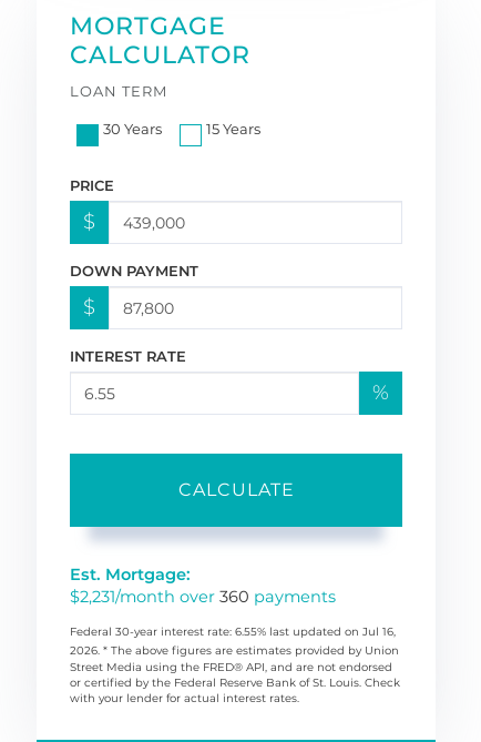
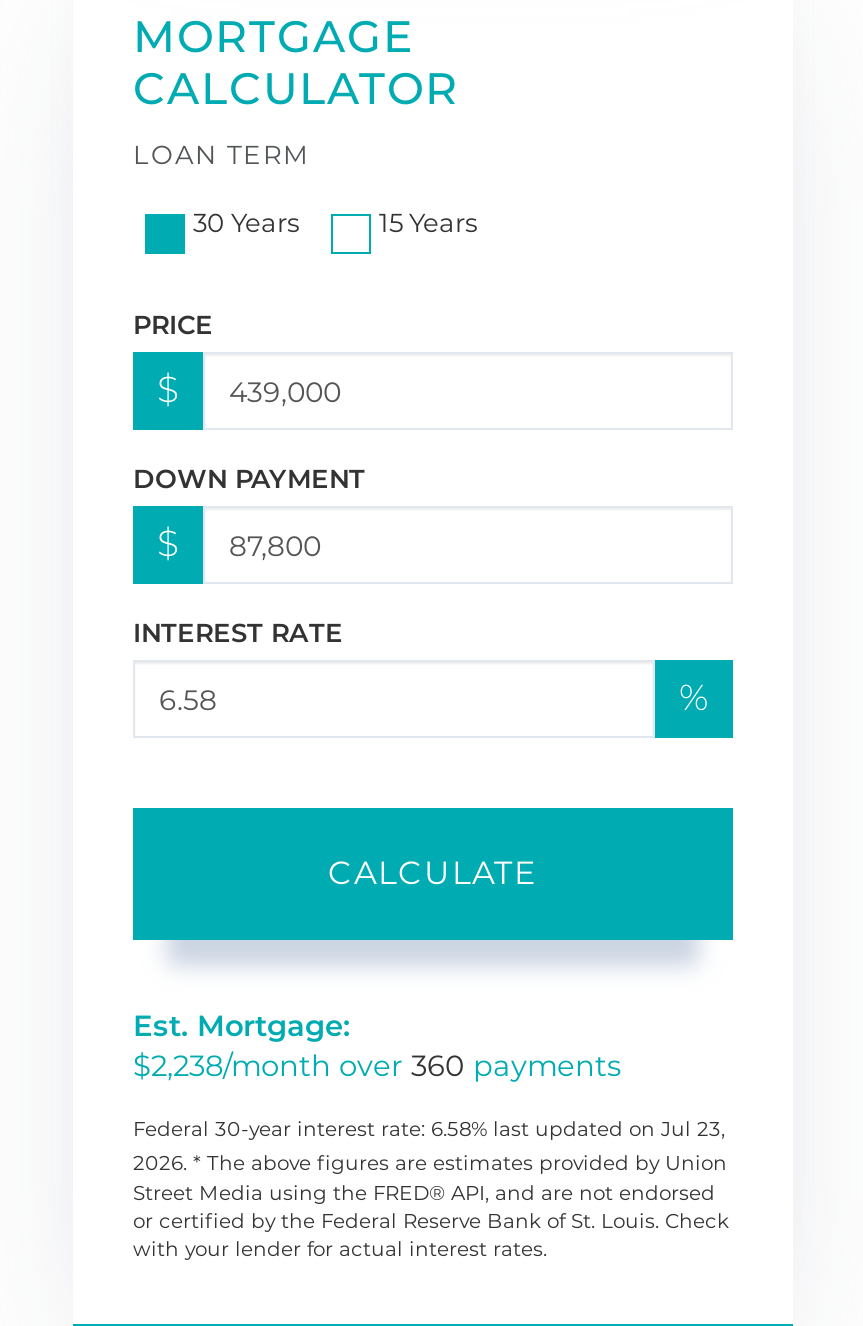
- $2,231/month over 360 payments
+ $2,238/month over 360 payments

- Federal 30-year interest rate: 6.55% last updated on Jul 16,
+ Federal 30-year interest rate: 6.58% last updated on Jul 23,
